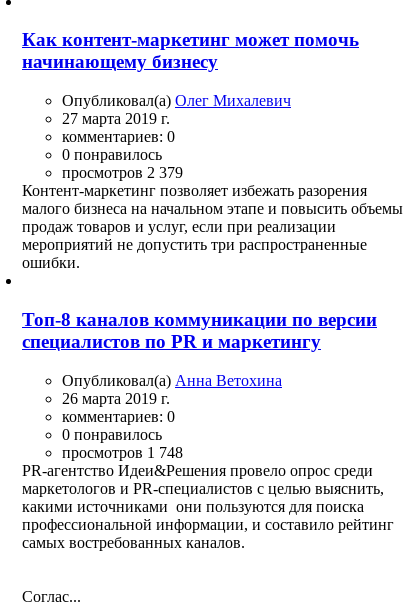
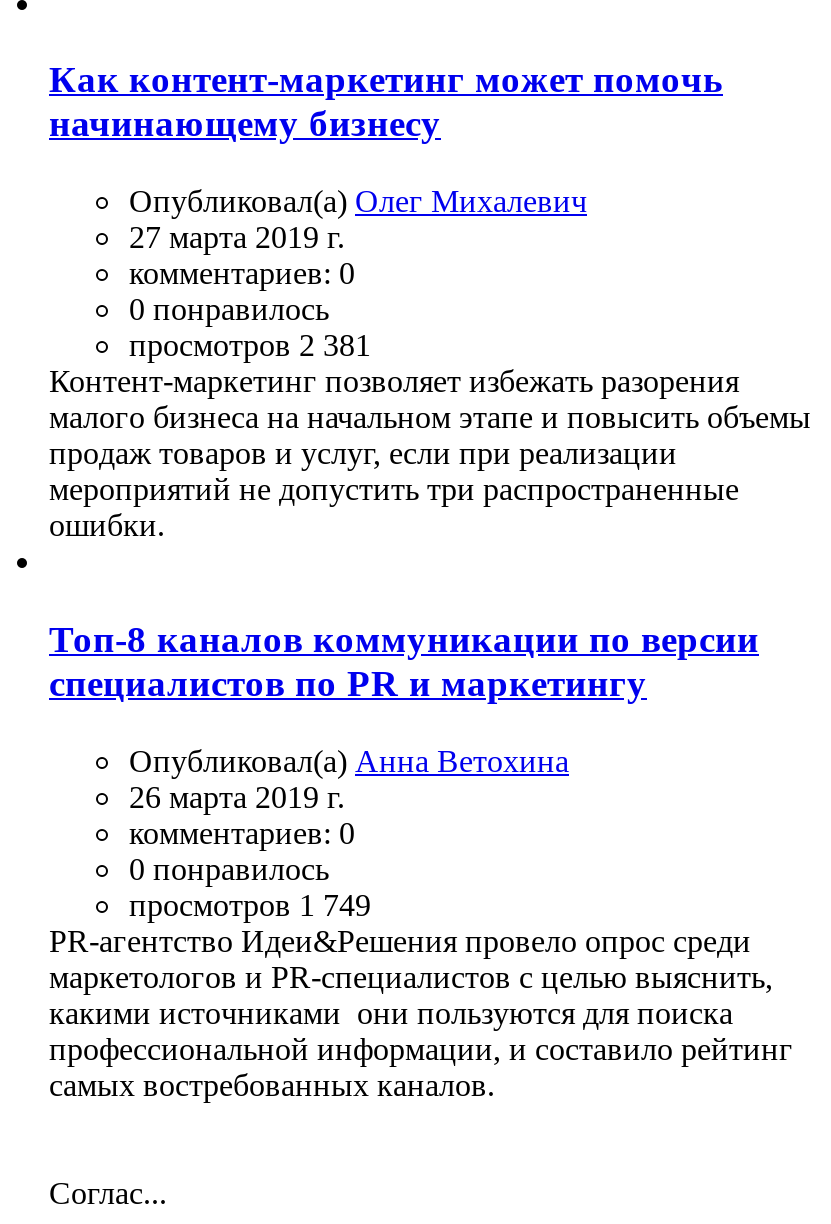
- просмотров 2 379
+ просмотров 2 381

- просмотров 1 748
+ просмотров 1 749
